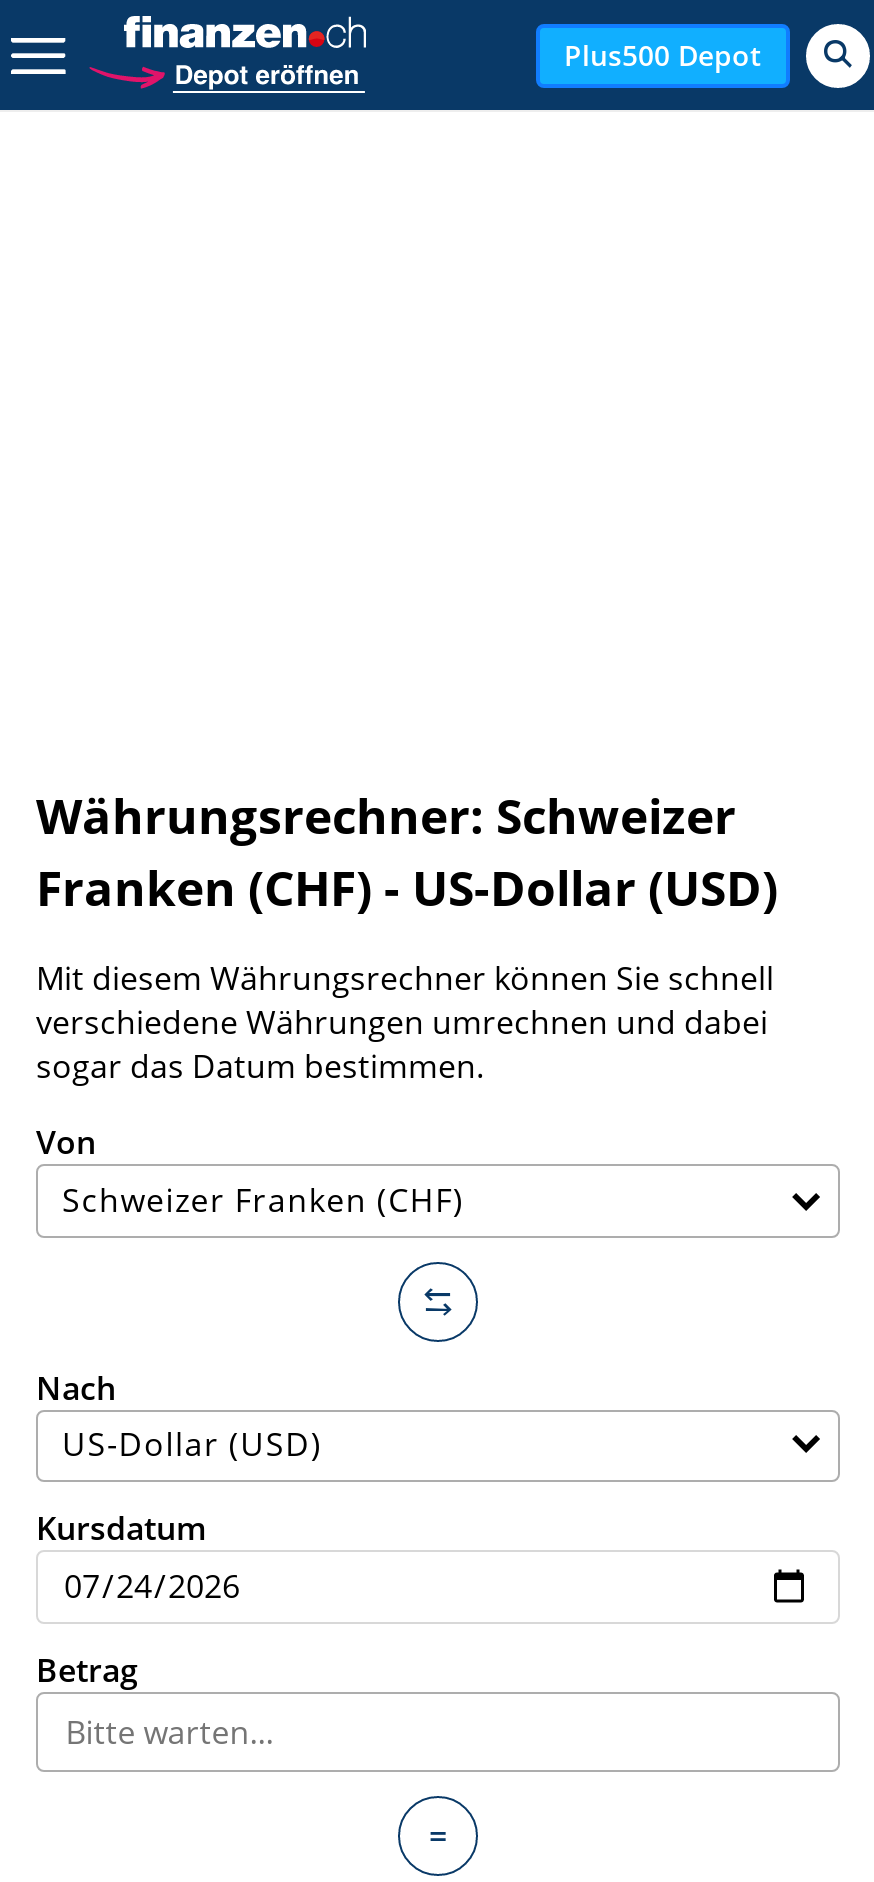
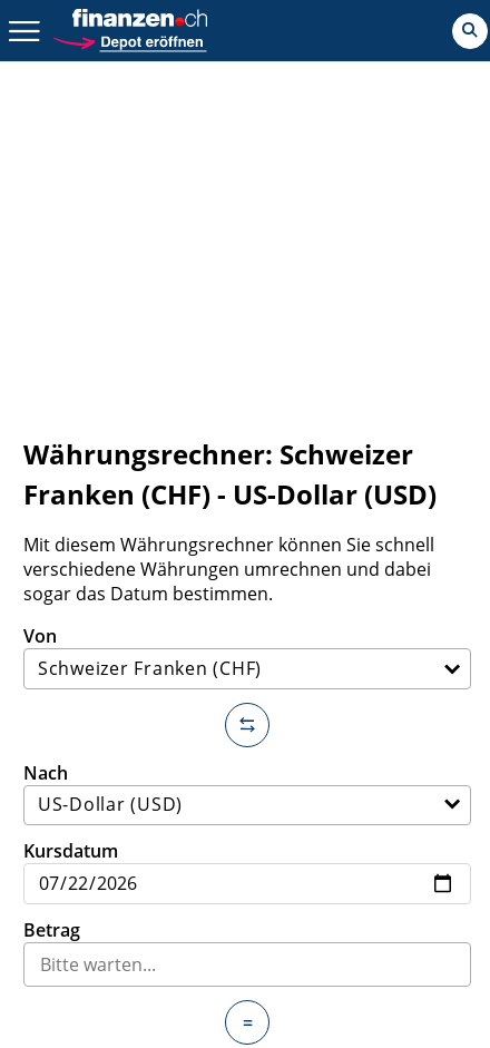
- Plus500 Depot
